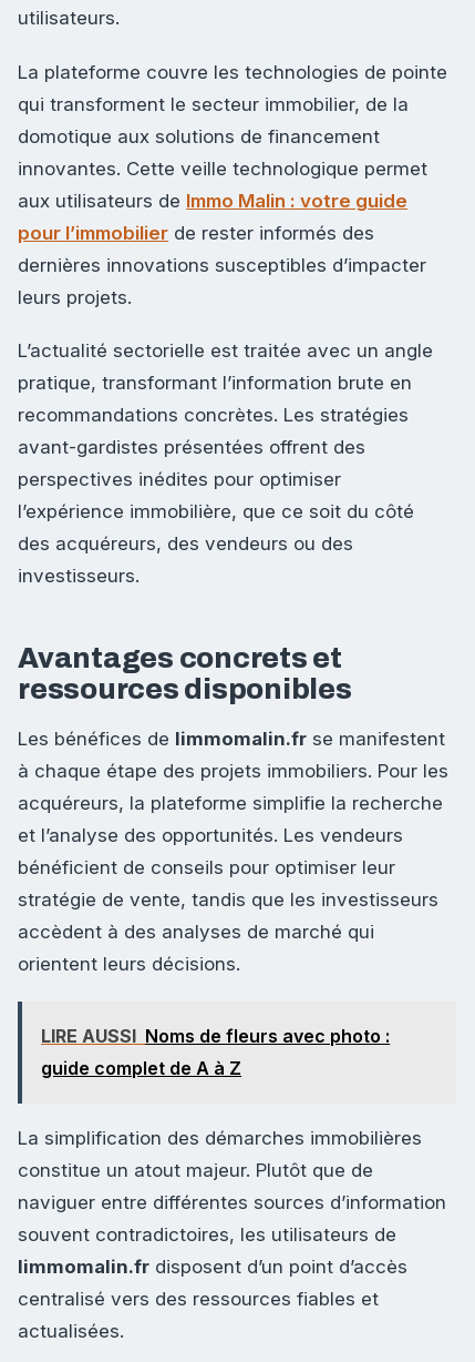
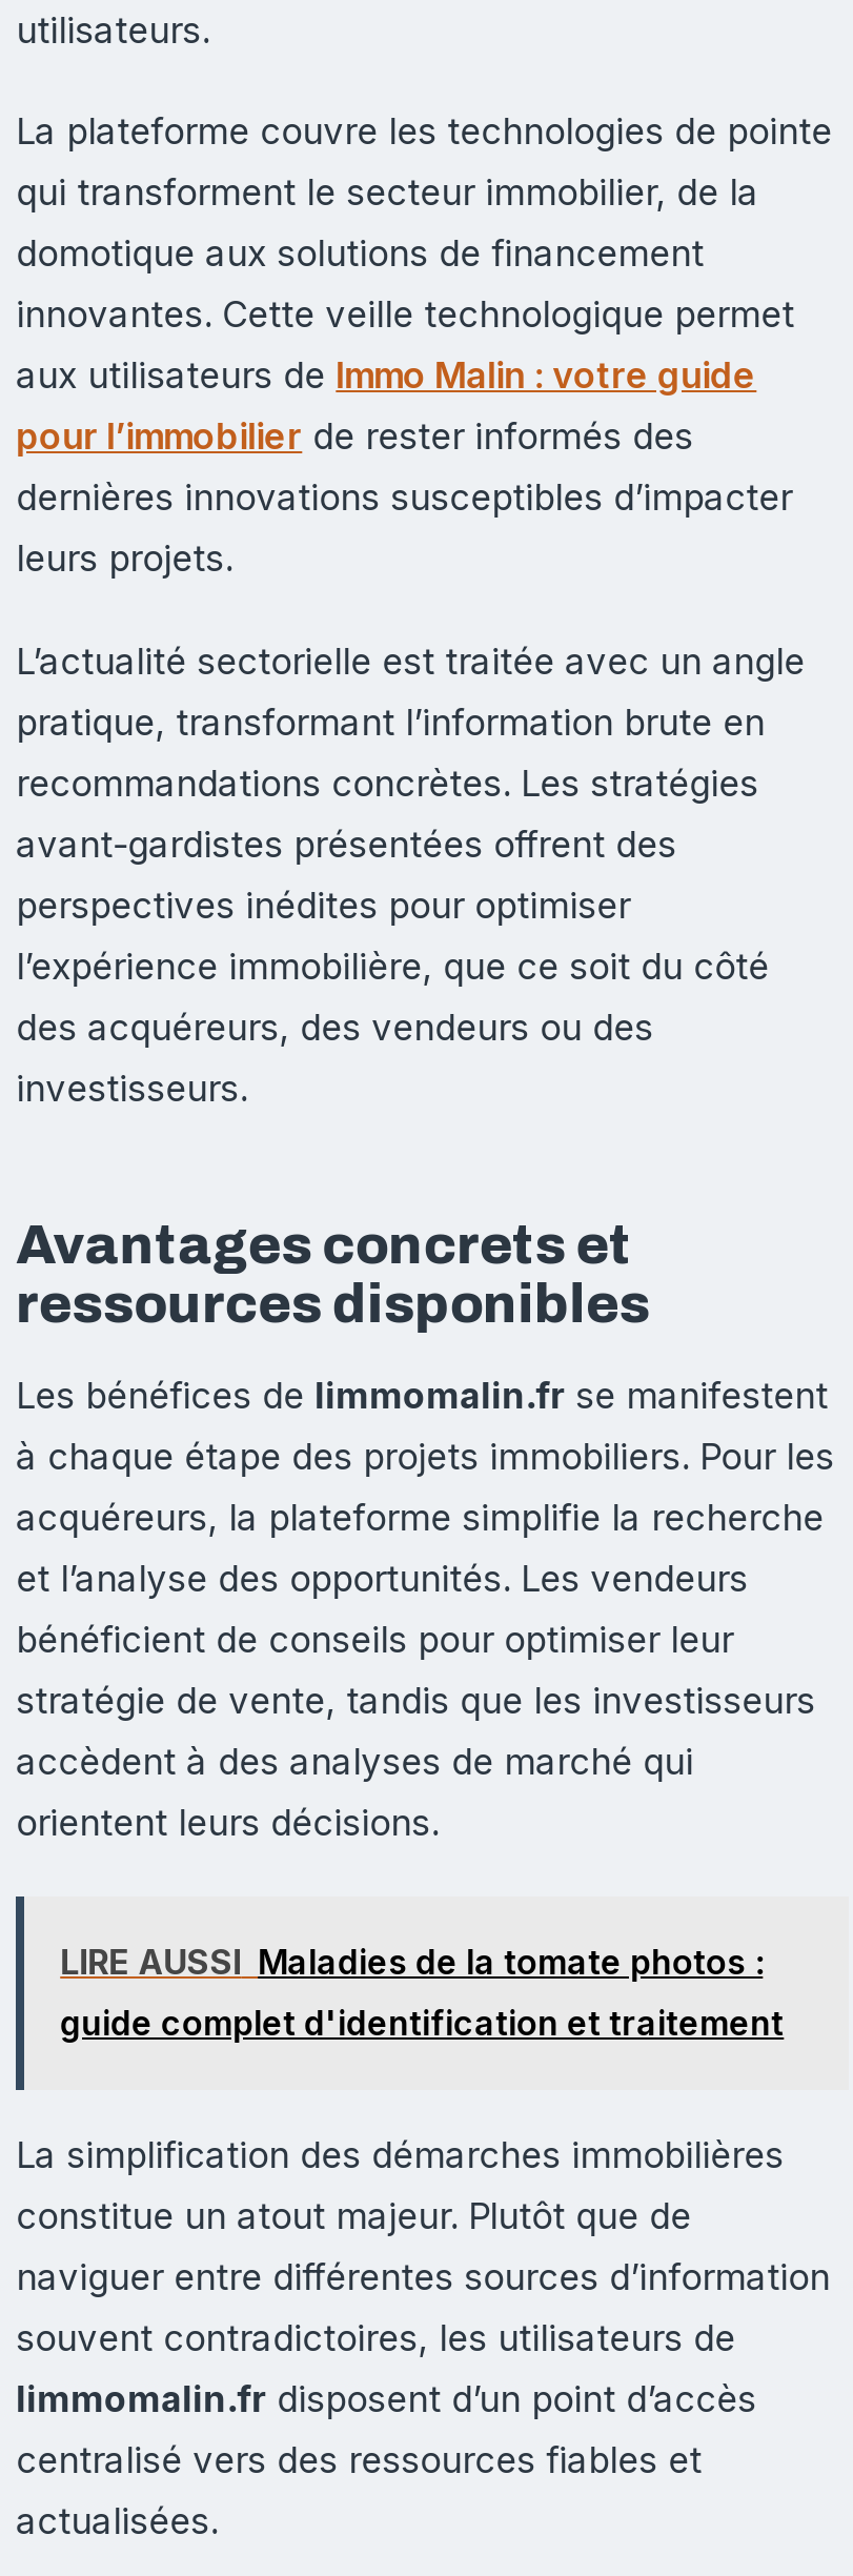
- LIRE AUSSI Noms de fleurs avec photo :
- guide complet de A à Z
+ LIRE AUSSI Maladies de la tomate photos :
+ guide complet d'identification et traitement
